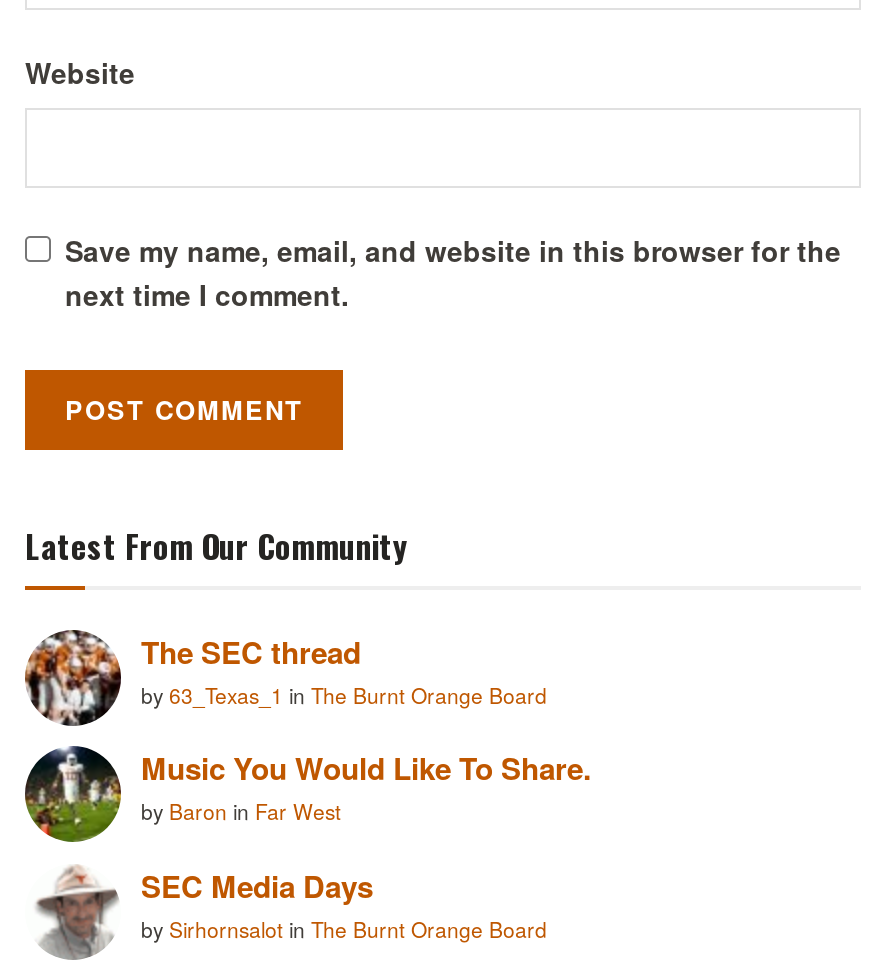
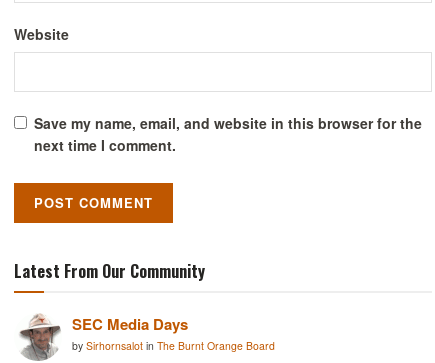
- [image]
- The SEC thread
- by 63_Texas_1 in The Burnt Orange Board
- Music You Would Like To Share.
- by Baron in Far West

- [image]
